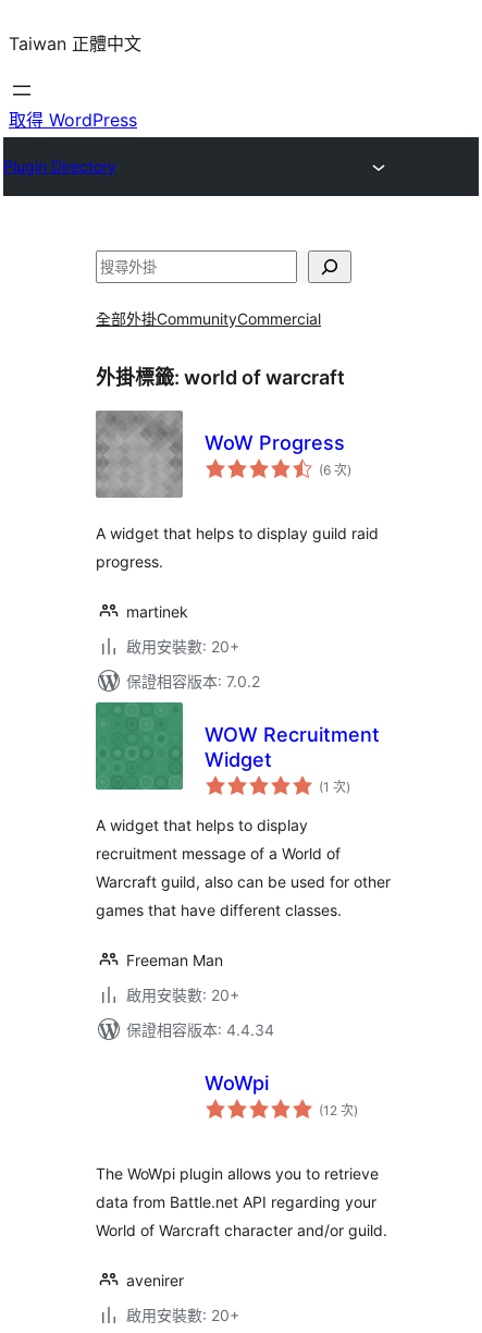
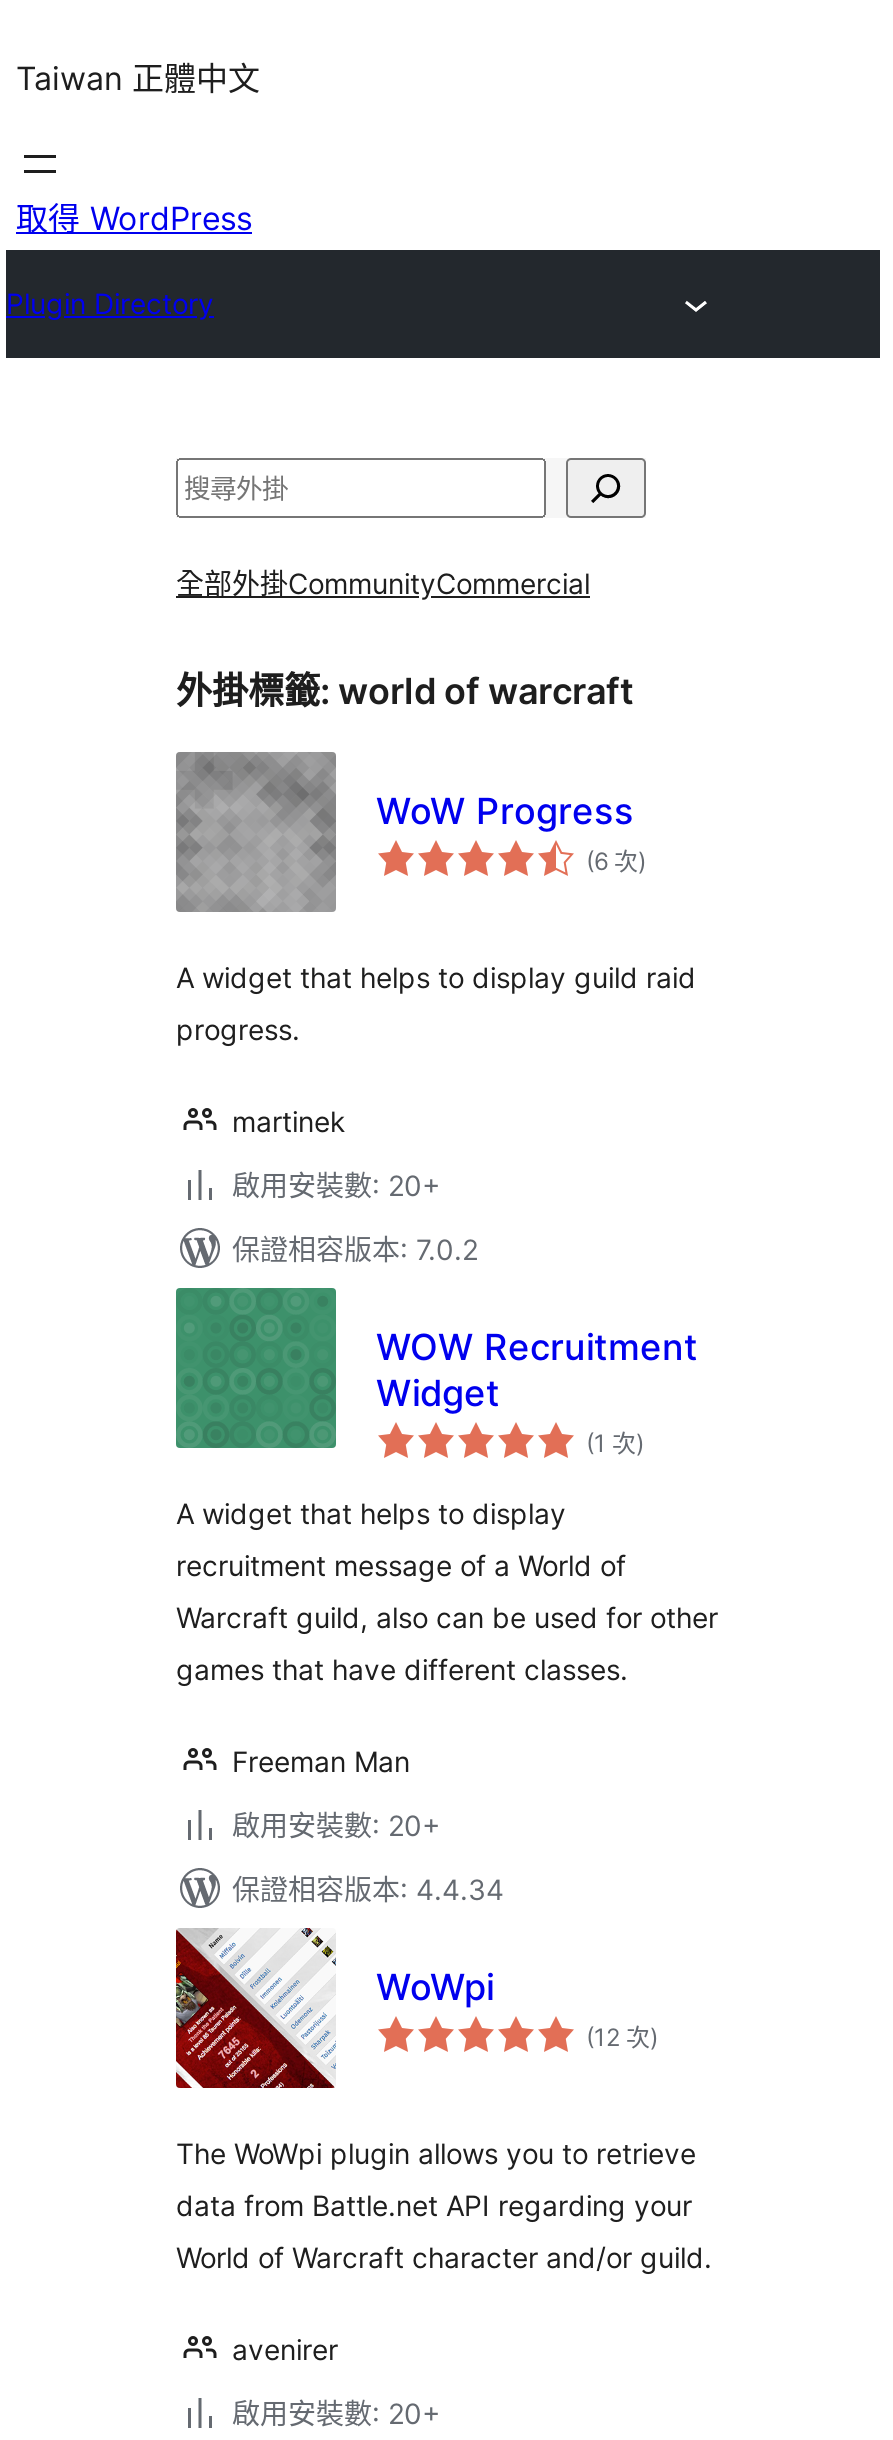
+ [image]
